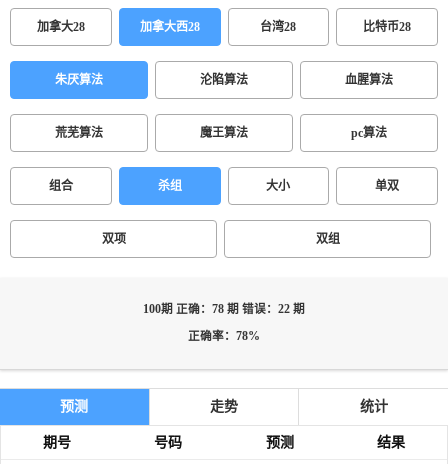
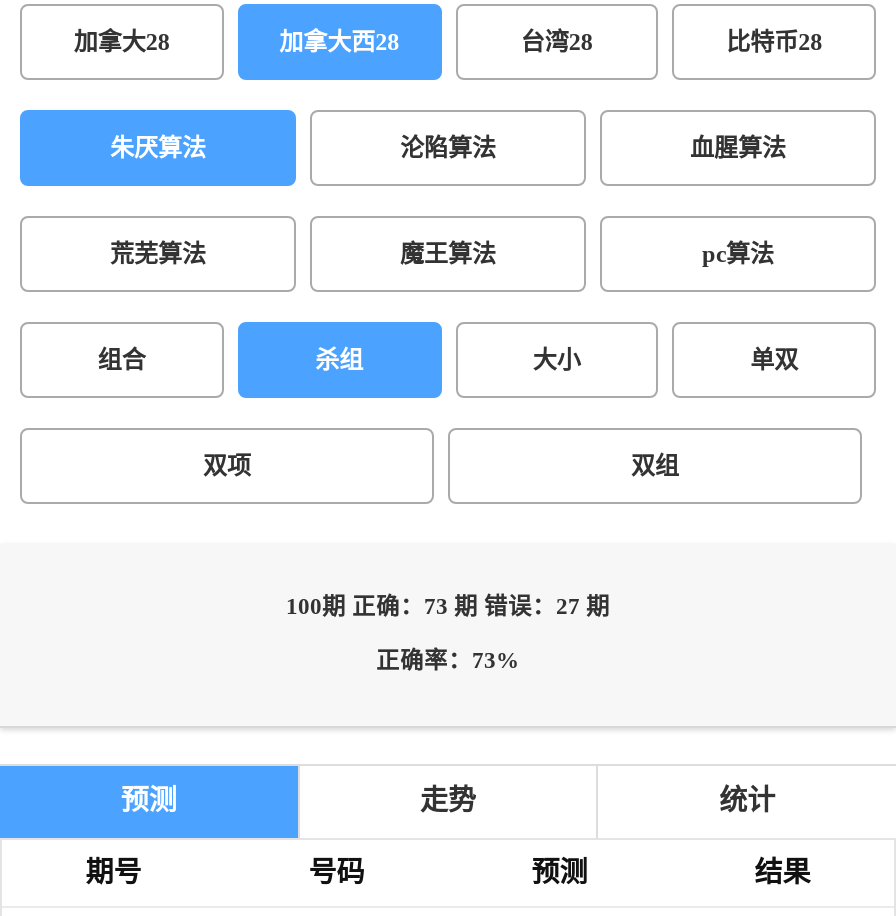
- 100期 正确：78 期 错误：22 期
+ 100期 正确：73 期 错误：27 期

- 正确率：78%
+ 正确率：73%
